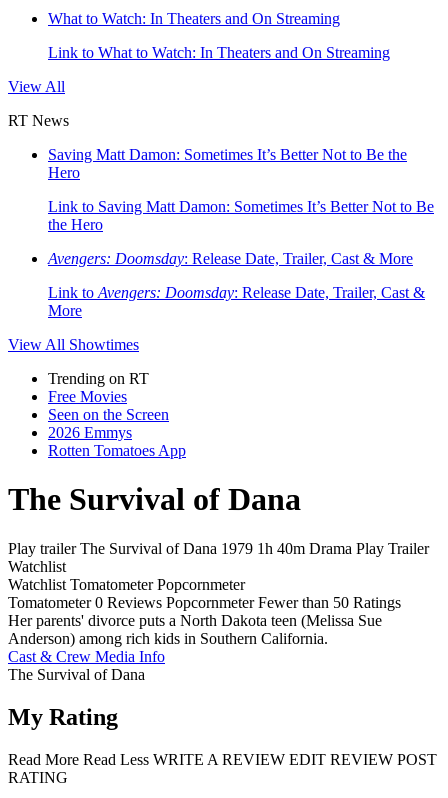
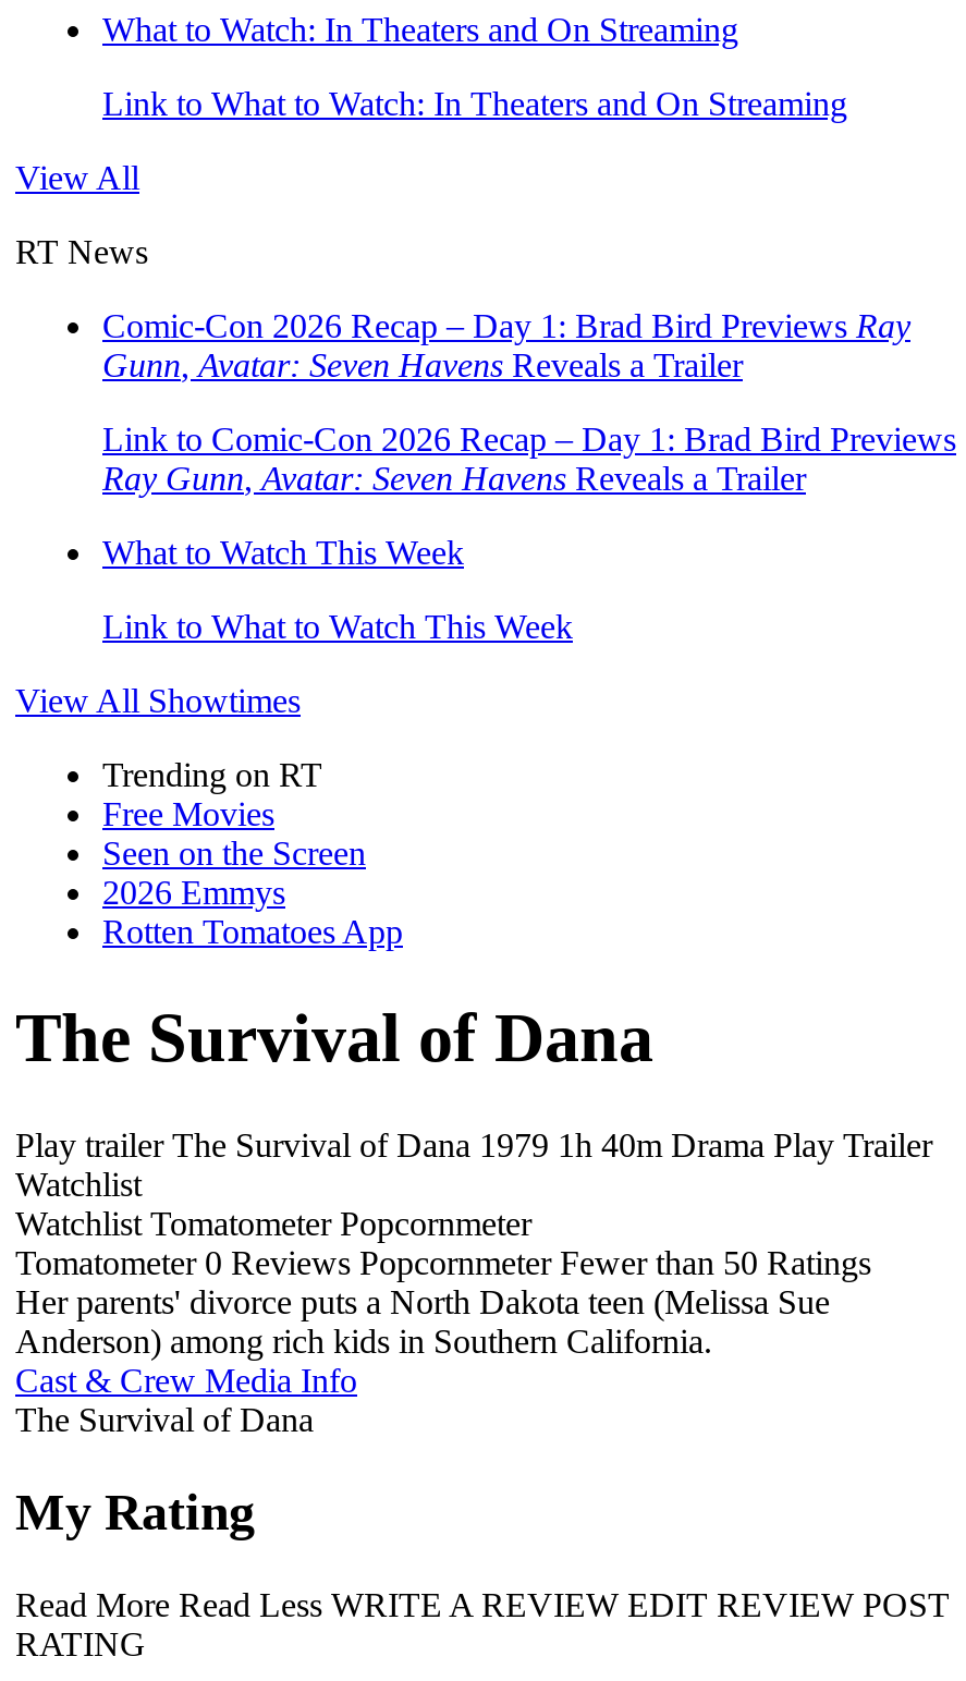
- Saving Matt Damon: Sometimes It’s Better Not to Be the
- Hero
+ Comic-Con 2026 Recap – Day 1: Brad Bird Previews Ray
+ Gunn, Avatar: Seven Havens Reveals a Trailer

- Link to Saving Matt Damon: Sometimes It’s Better Not to Be
- the Hero
+ Link to Comic-Con 2026 Recap – Day 1: Brad Bird Previews
+ Ray Gunn, Avatar: Seven Havens Reveals a Trailer

- Avengers: Doomsday: Release Date, Trailer, Cast & More
+ What to Watch This Week

- Link to Avengers: Doomsday: Release Date, Trailer, Cast &
- More
+ Link to What to Watch This Week
